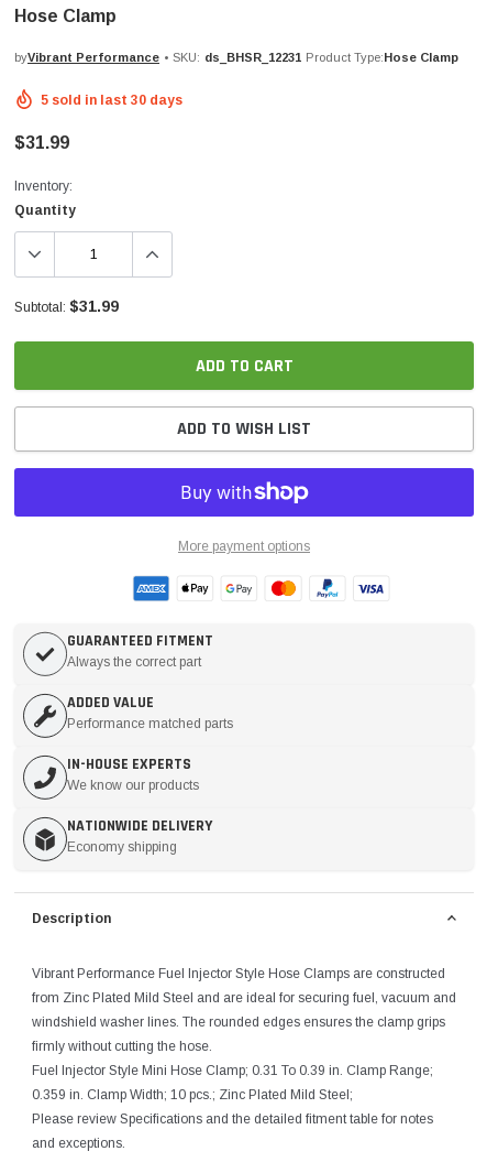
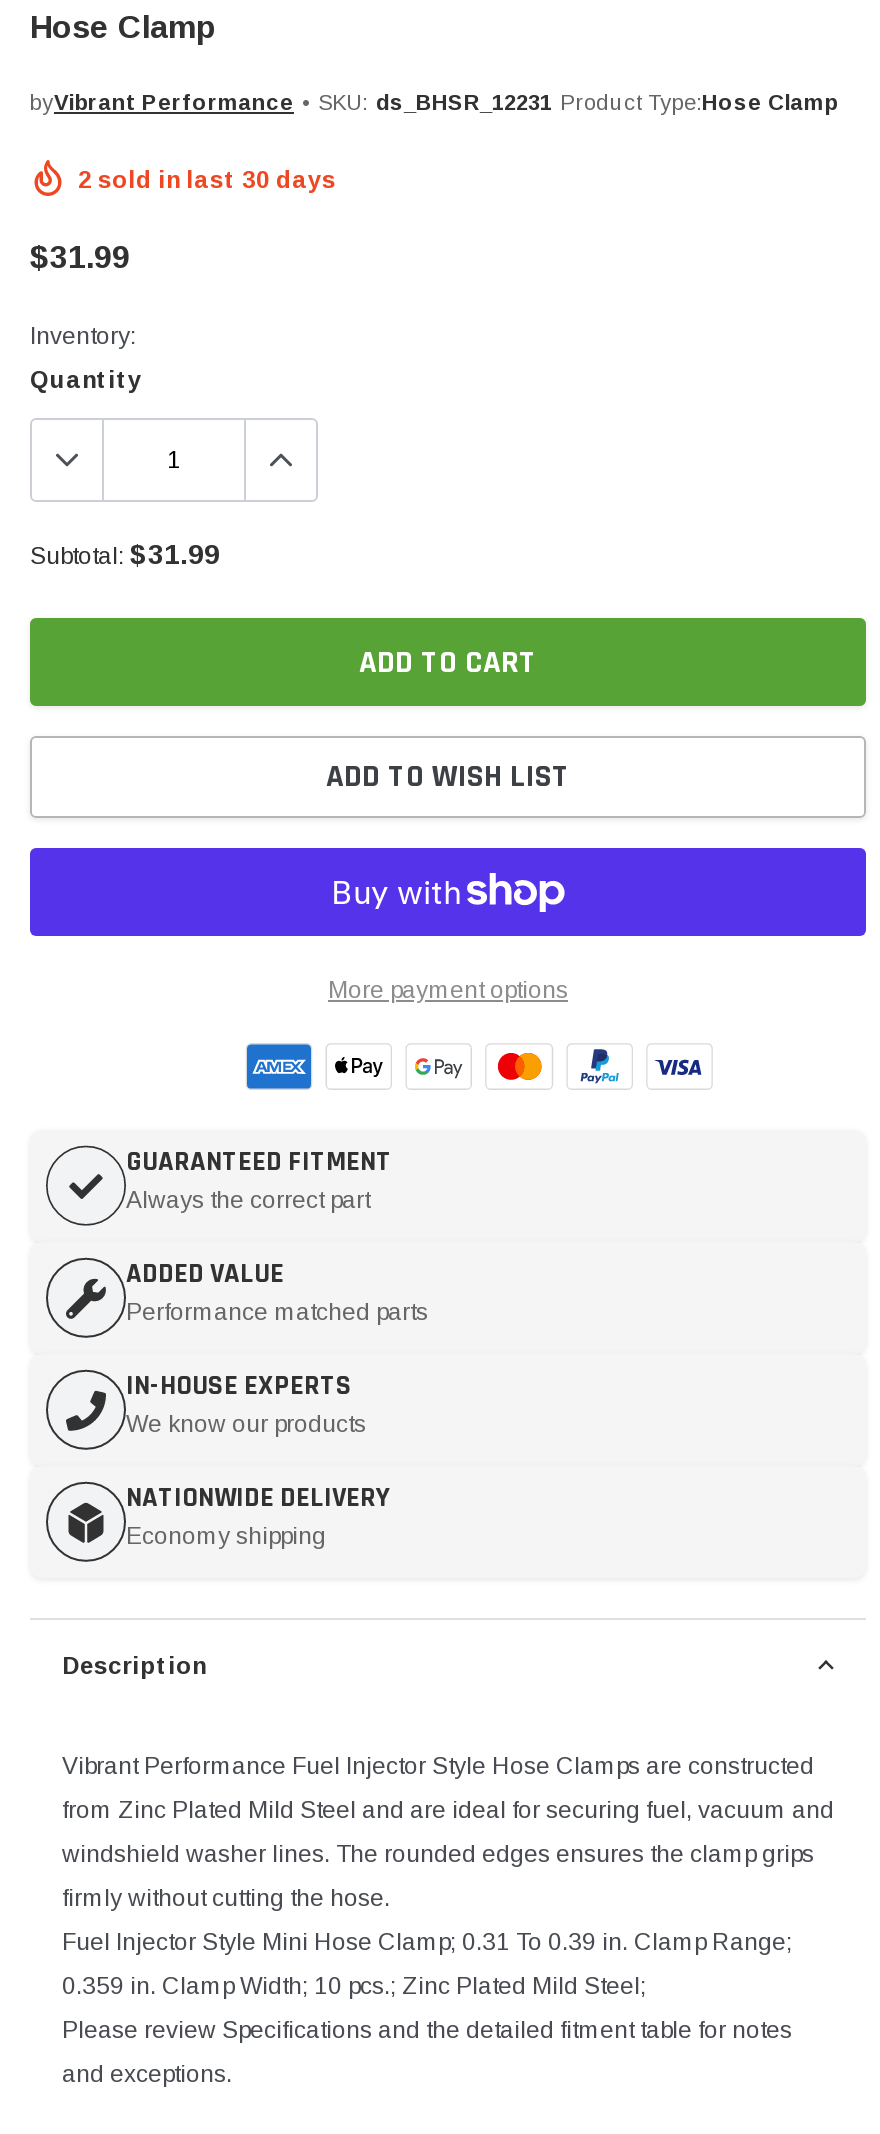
- 5 sold in last 30 days
+ 2 sold in last 30 days
